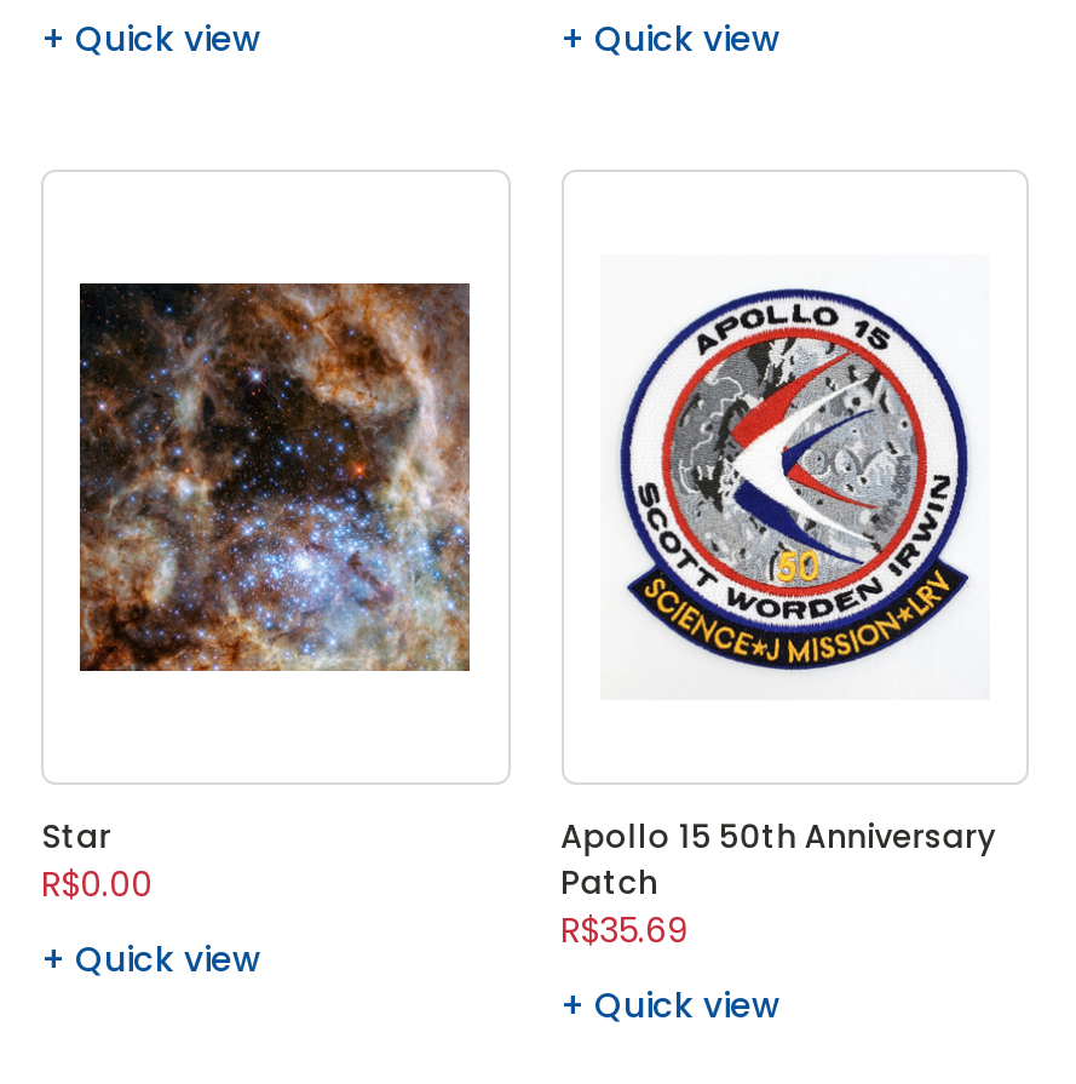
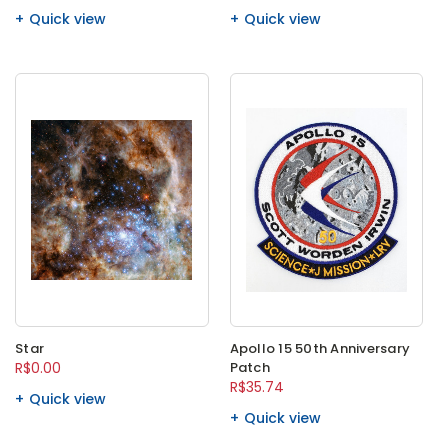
- R$35.69
+ R$35.74
